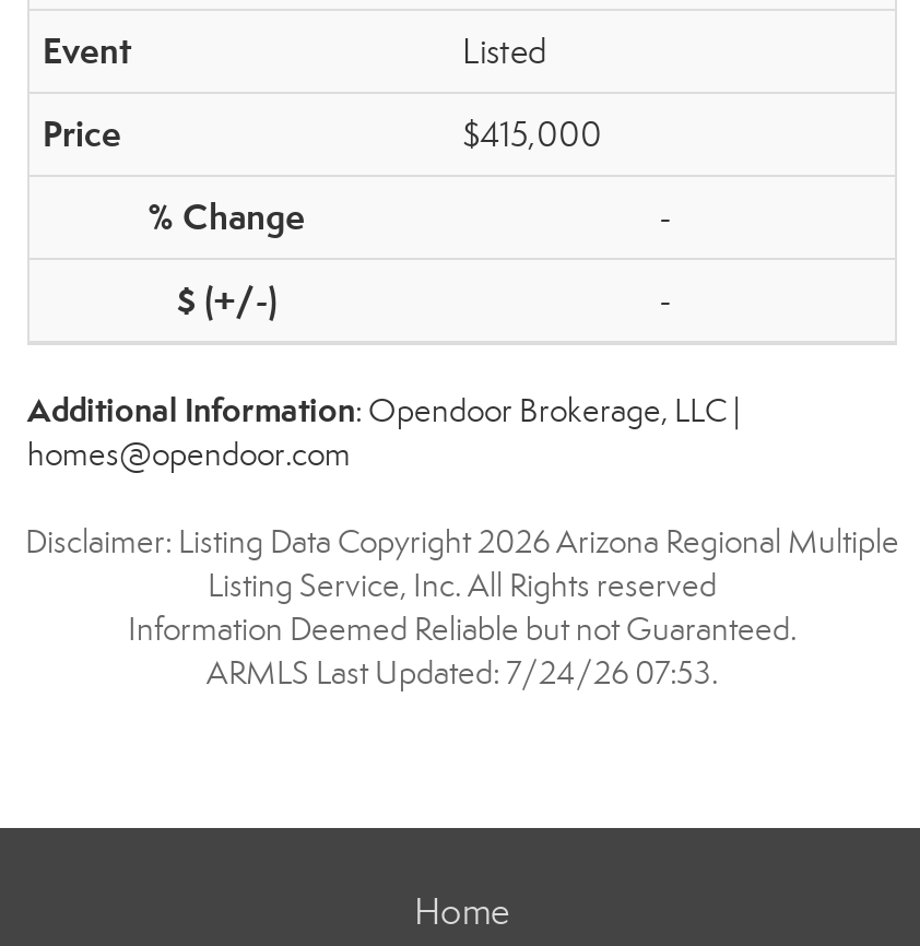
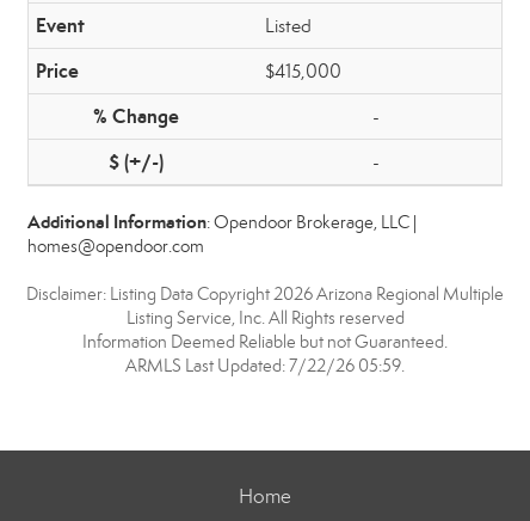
- ARMLS Last Updated: 7/24/26 07:53.
+ ARMLS Last Updated: 7/22/26 05:59.
